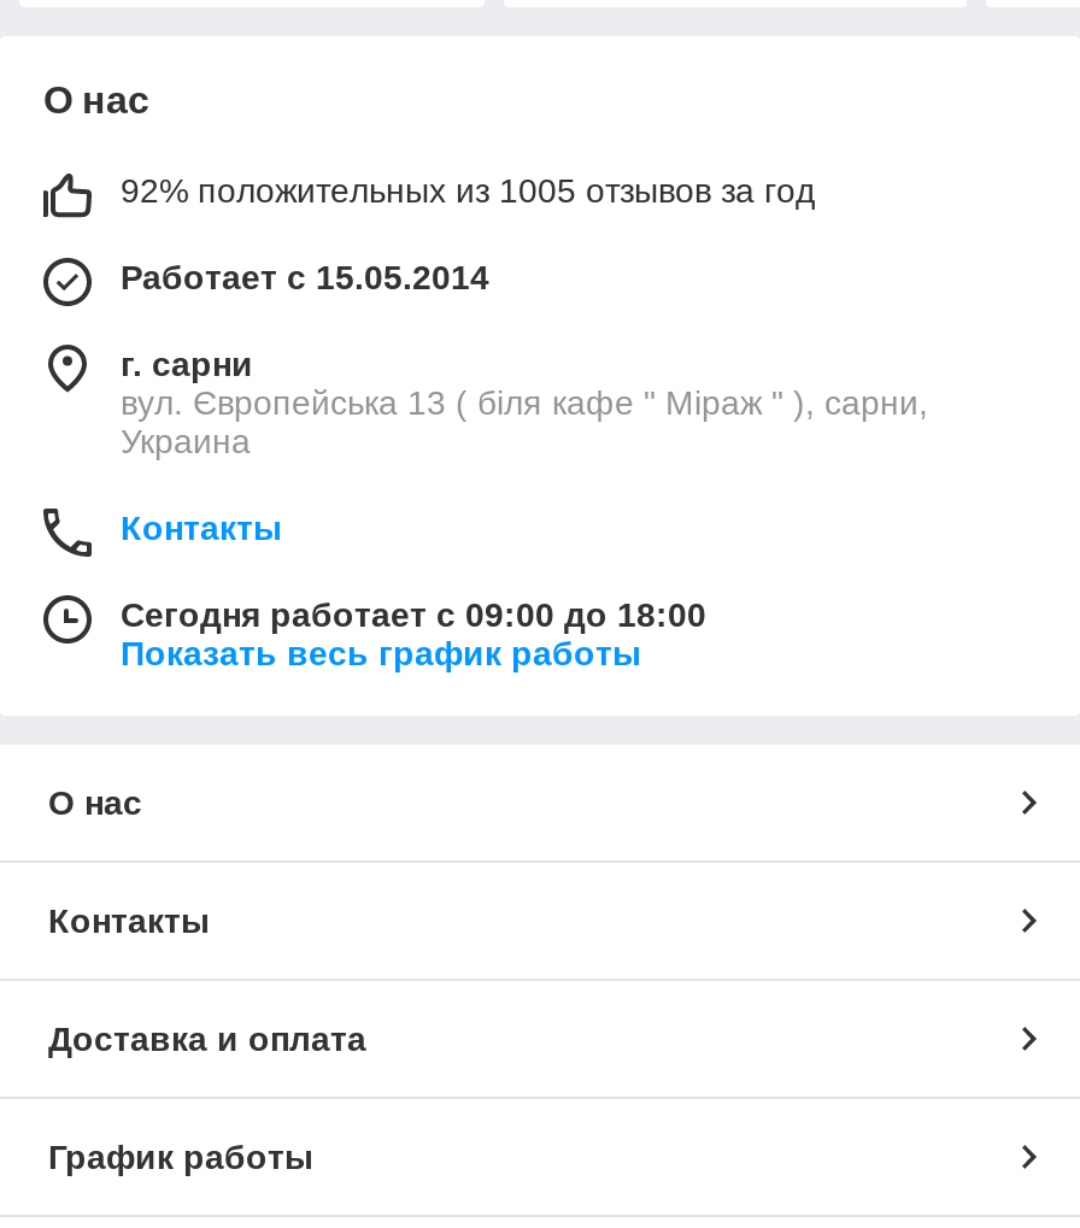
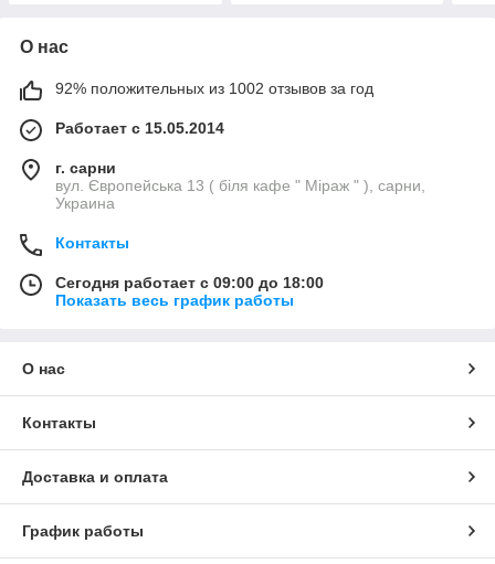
- 92% положительных из 1005 отзывов за год
+ 92% положительных из 1002 отзывов за год
